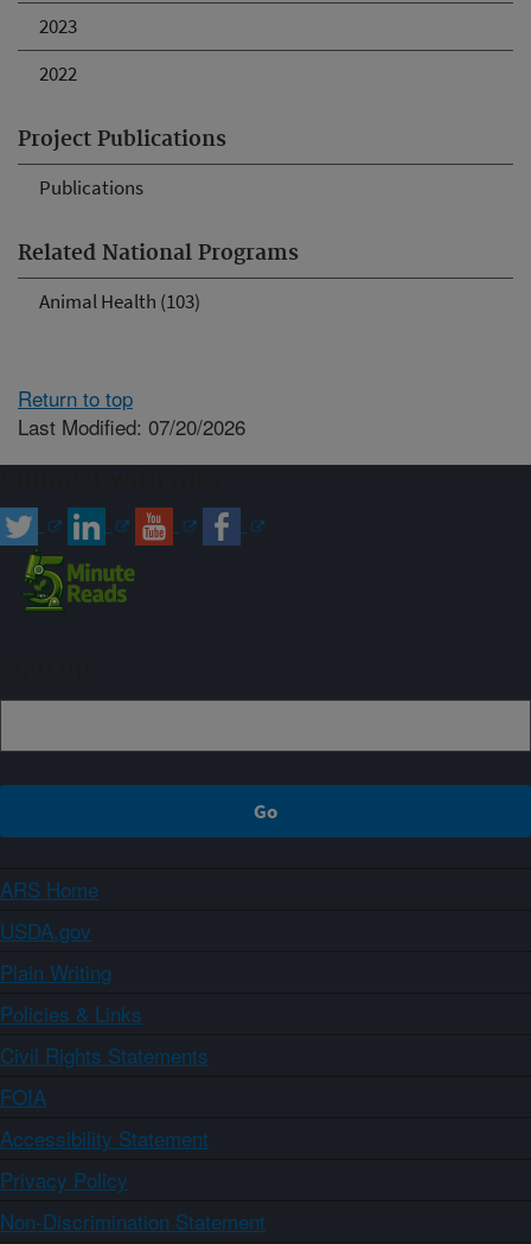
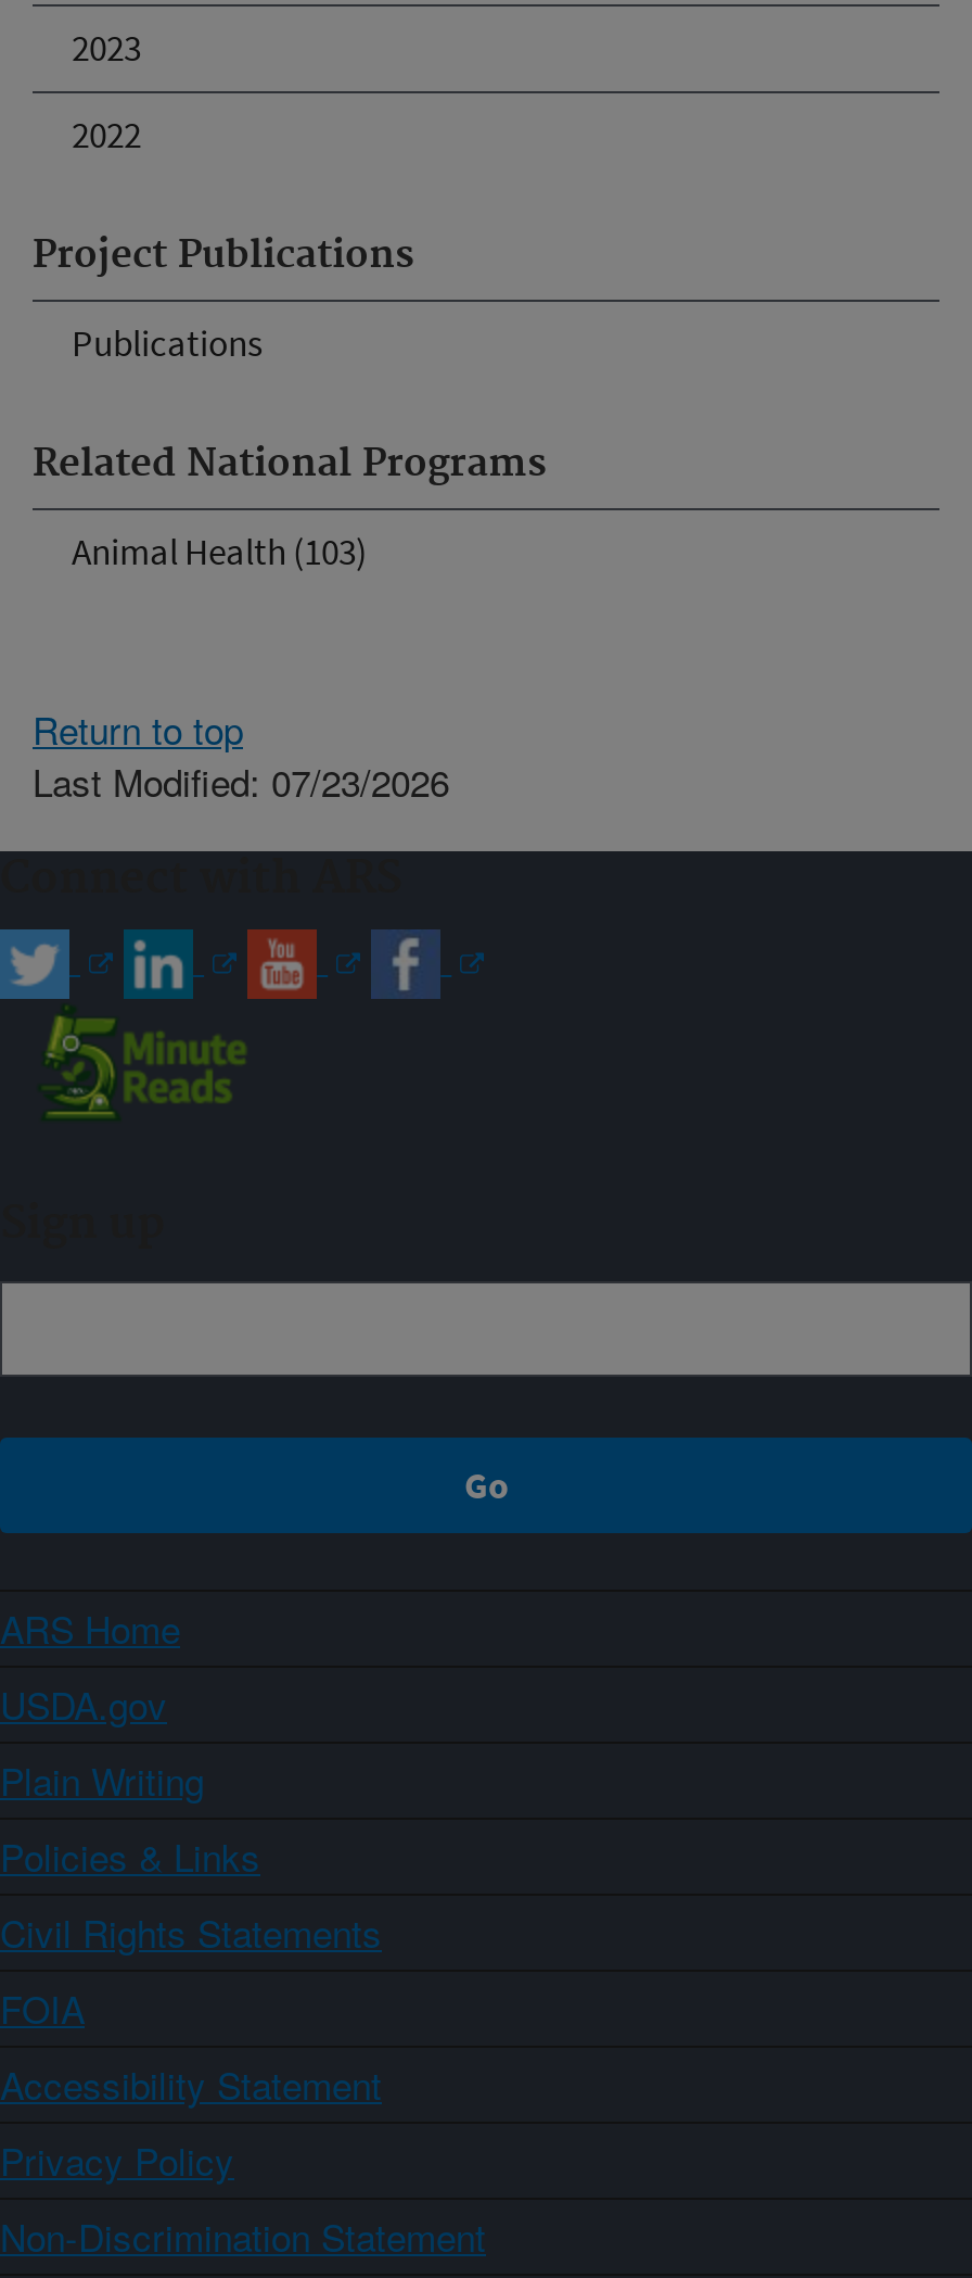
- Last Modified: 07/20/2026
+ Last Modified: 07/23/2026
